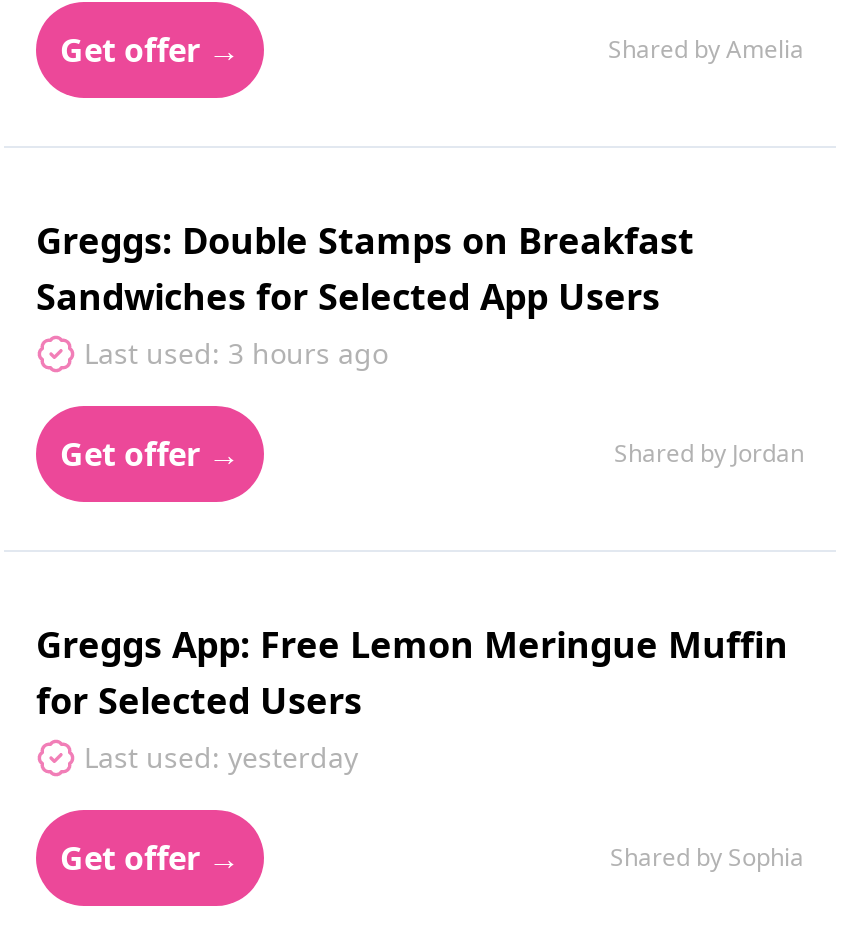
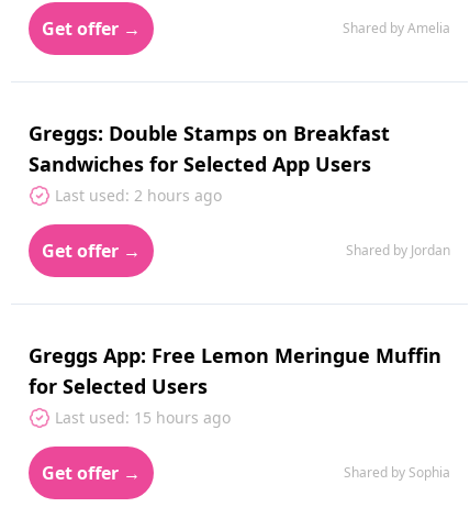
- Last used: 3 hours ago
+ Last used: 2 hours ago

- Last used: yesterday
+ Last used: 15 hours ago
